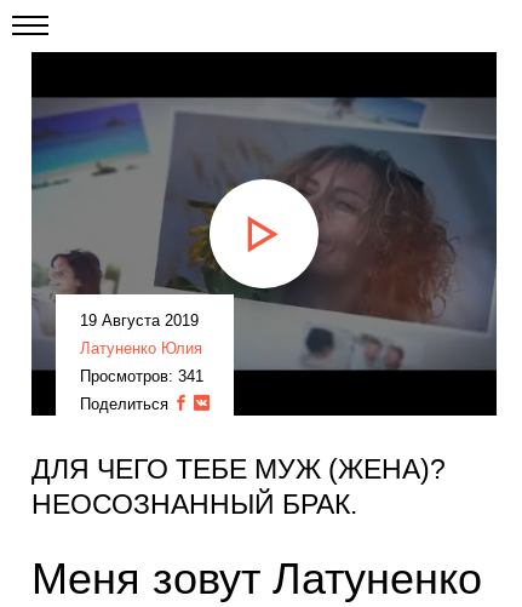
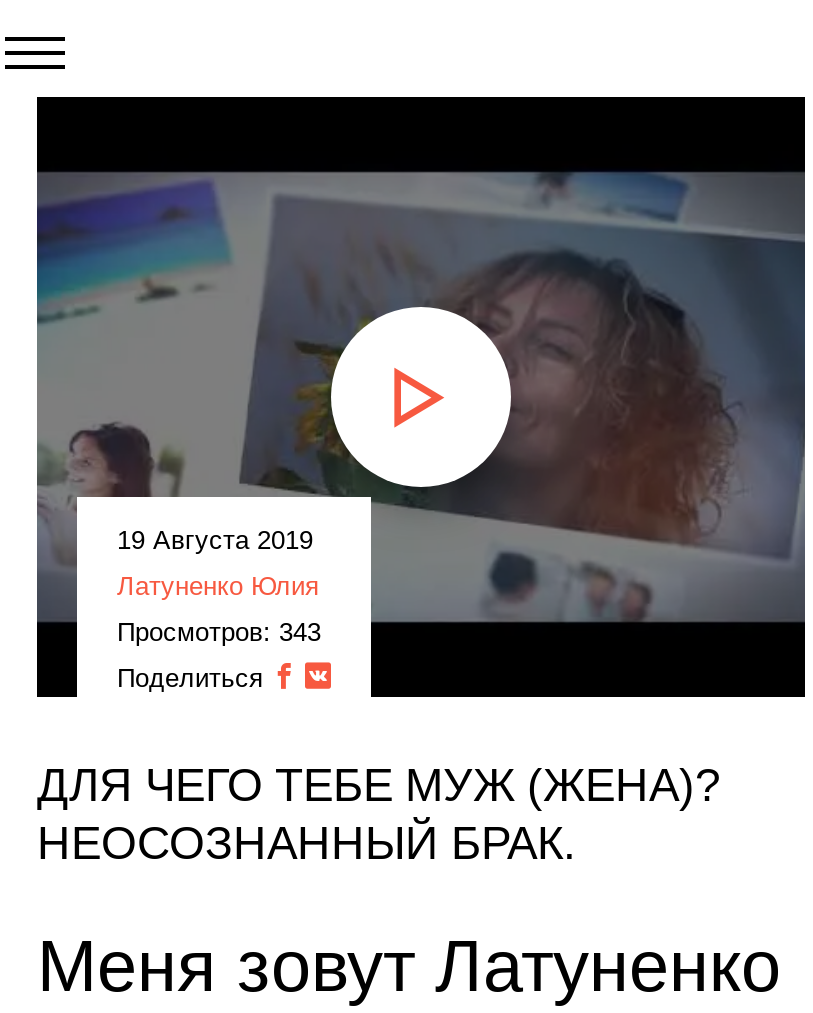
- Просмотров: 341
+ Просмотров: 343
